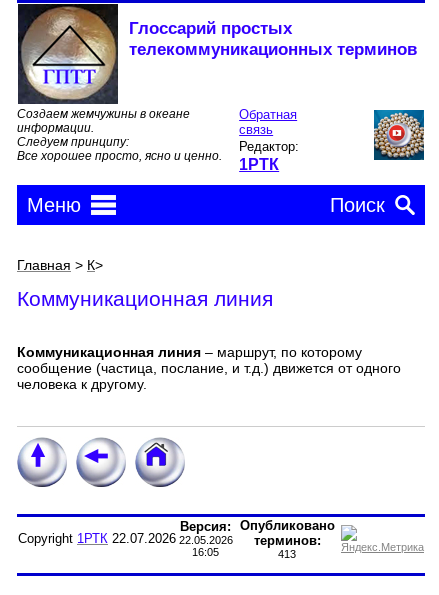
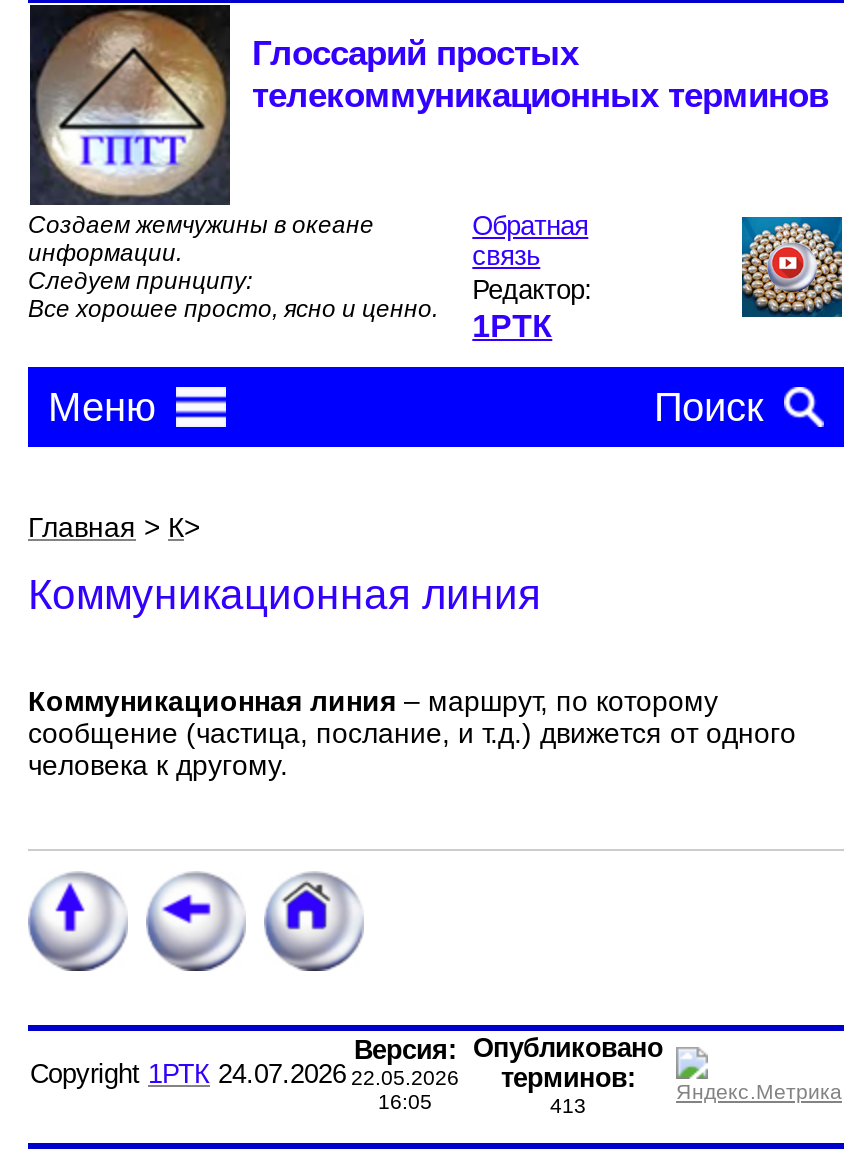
- Copyright 1РТК 22.07.2026
+ Copyright 1РТК 24.07.2026
